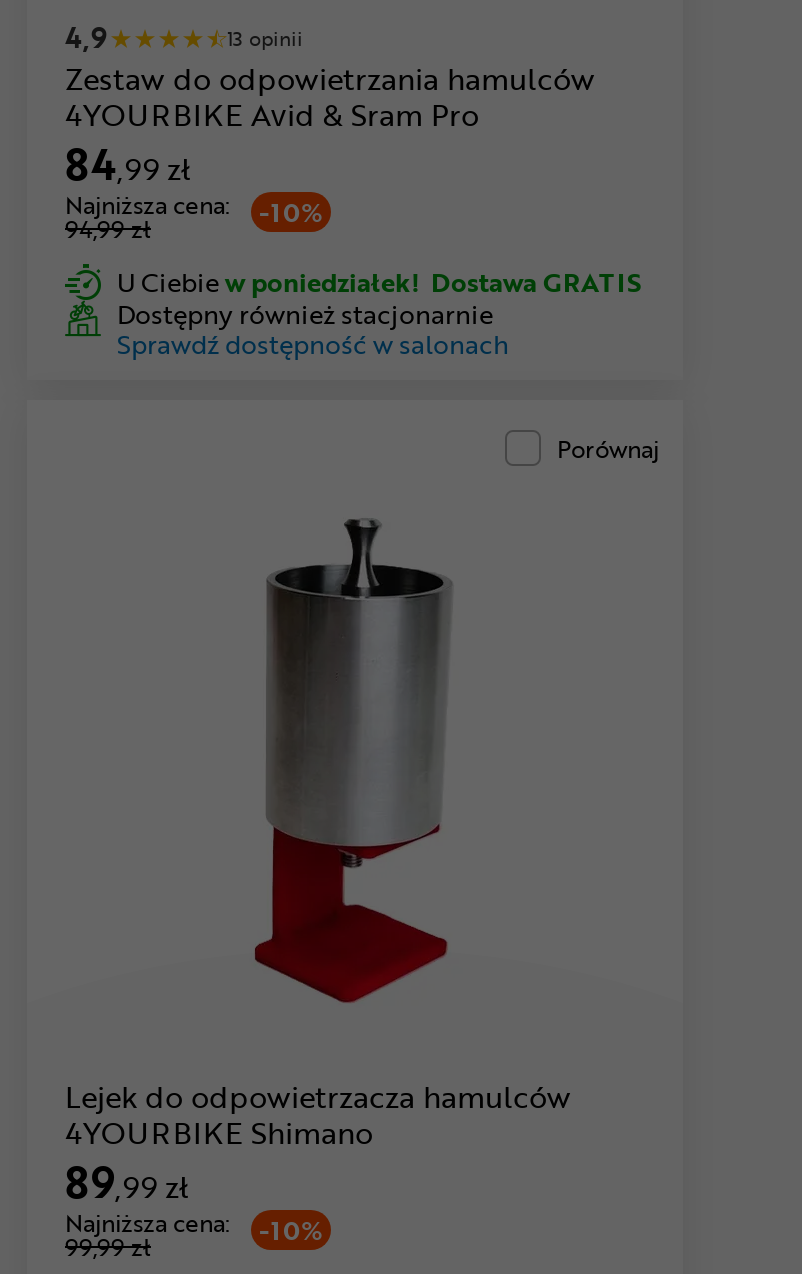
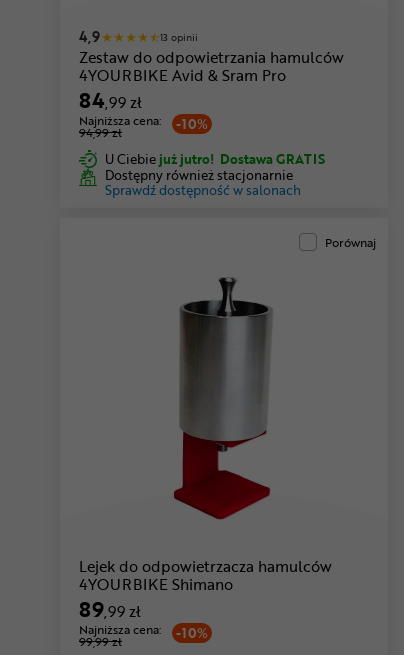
- U Ciebiew poniedziałek! Dostawa GRATIS
+ U Ciebiejuż jutro! Dostawa GRATIS
